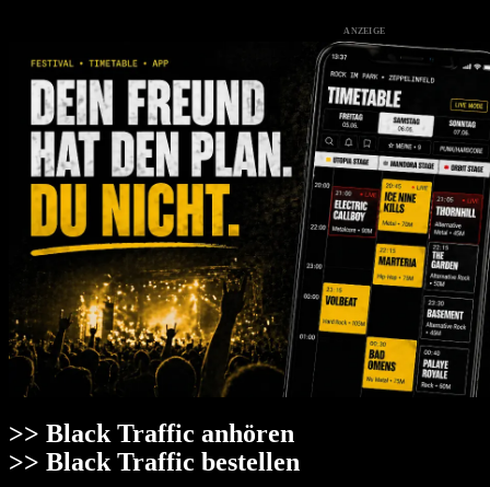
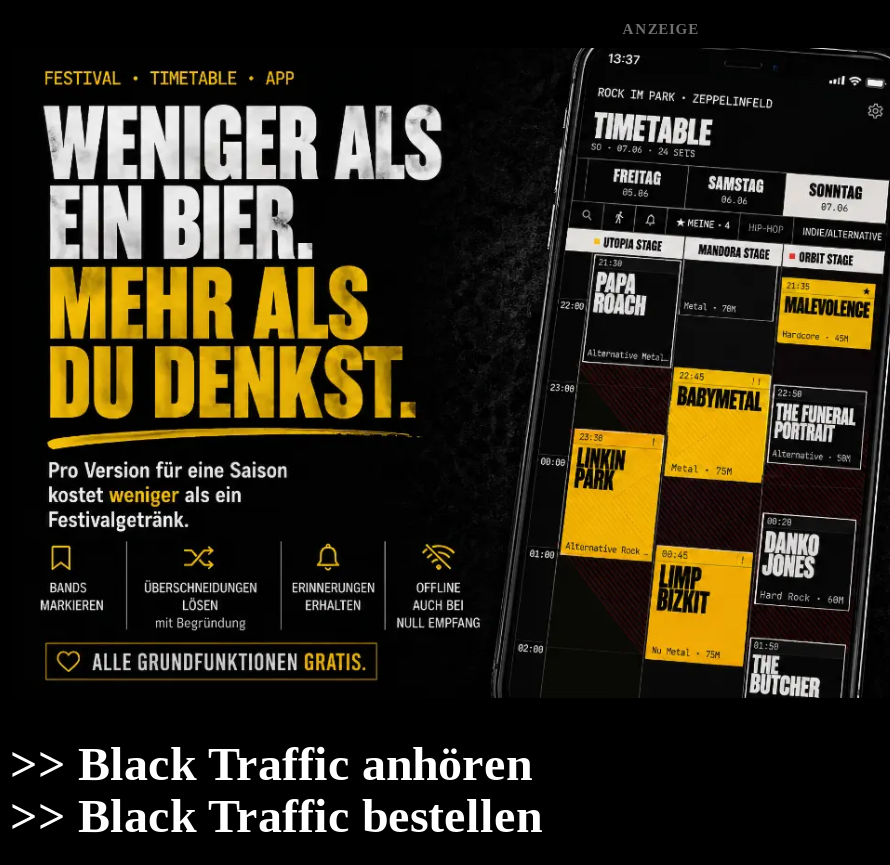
- [image]
+ [image]
